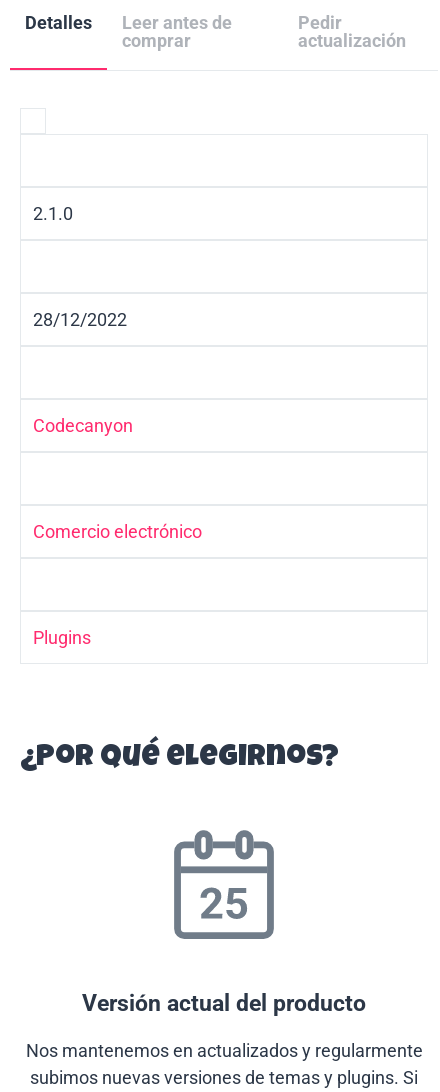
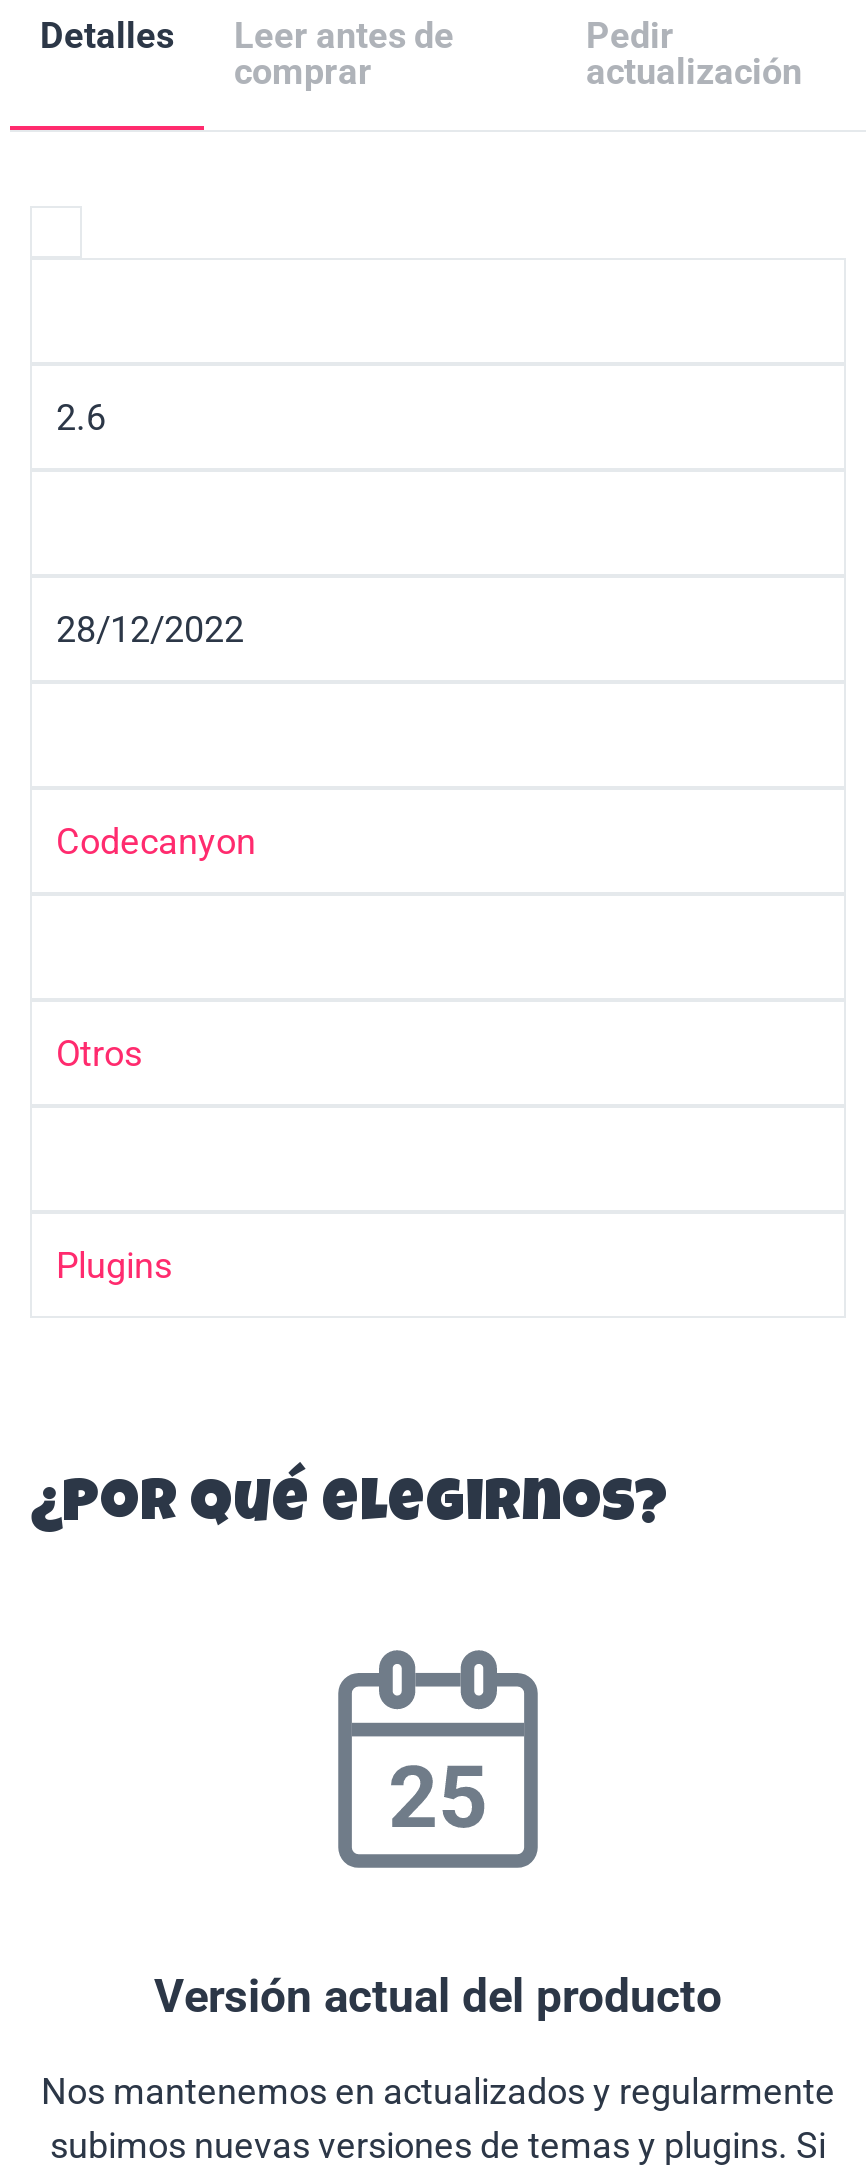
- 2.1.0
+ 2.6

- Comercio electrónico
+ Otros
